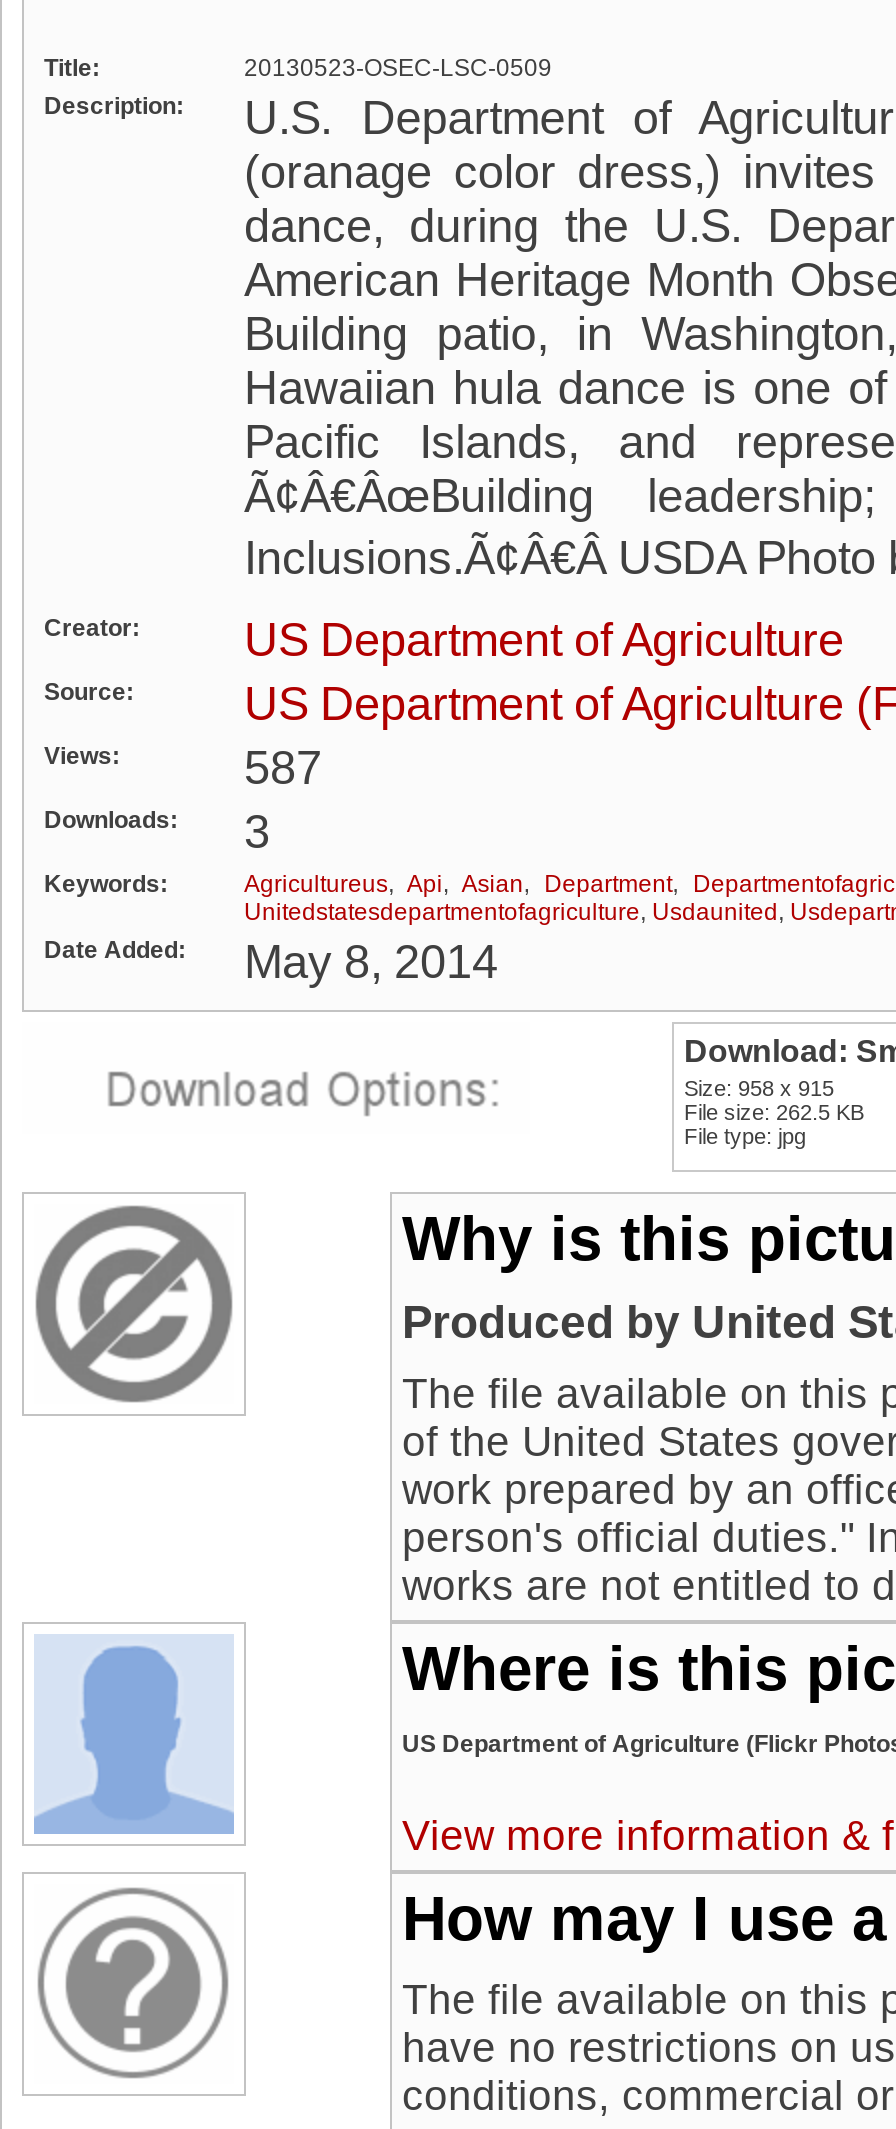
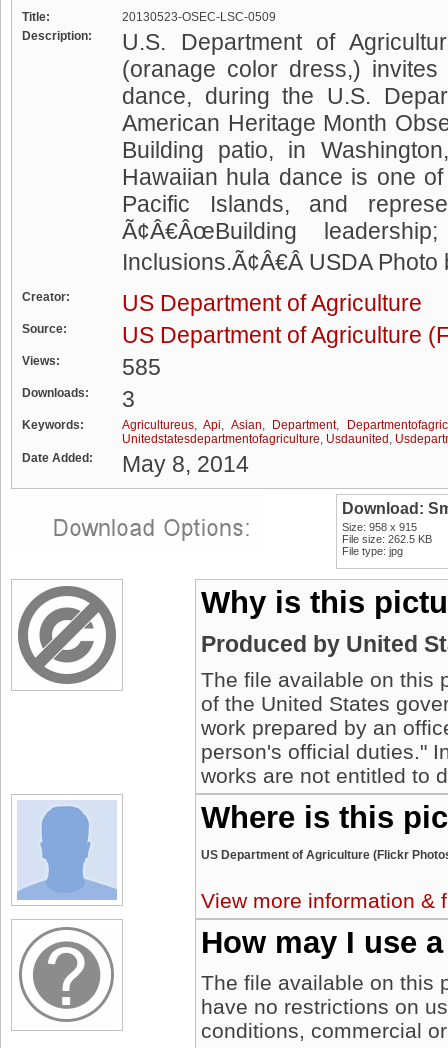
- 587
+ 585
